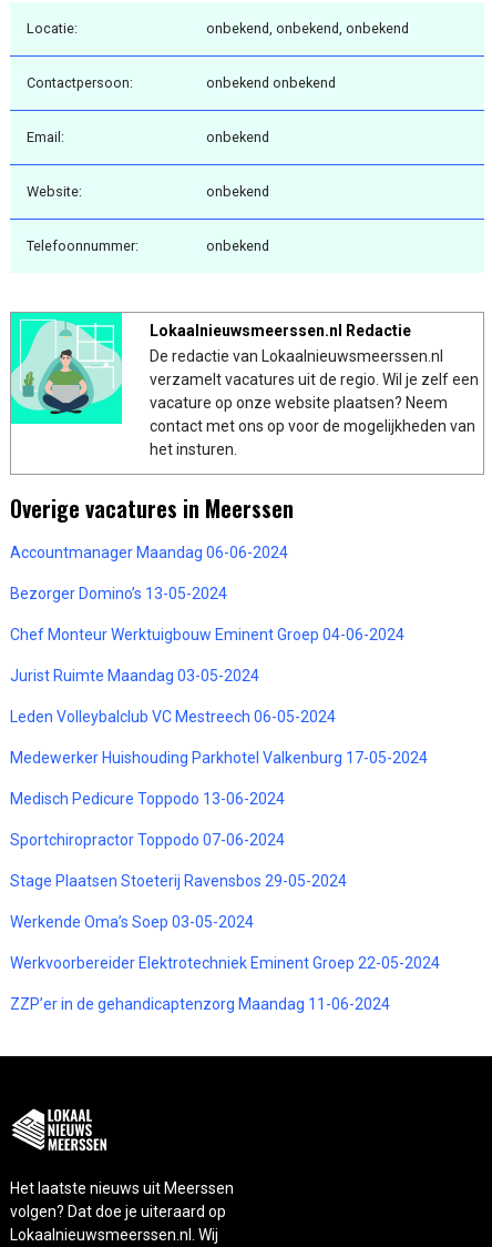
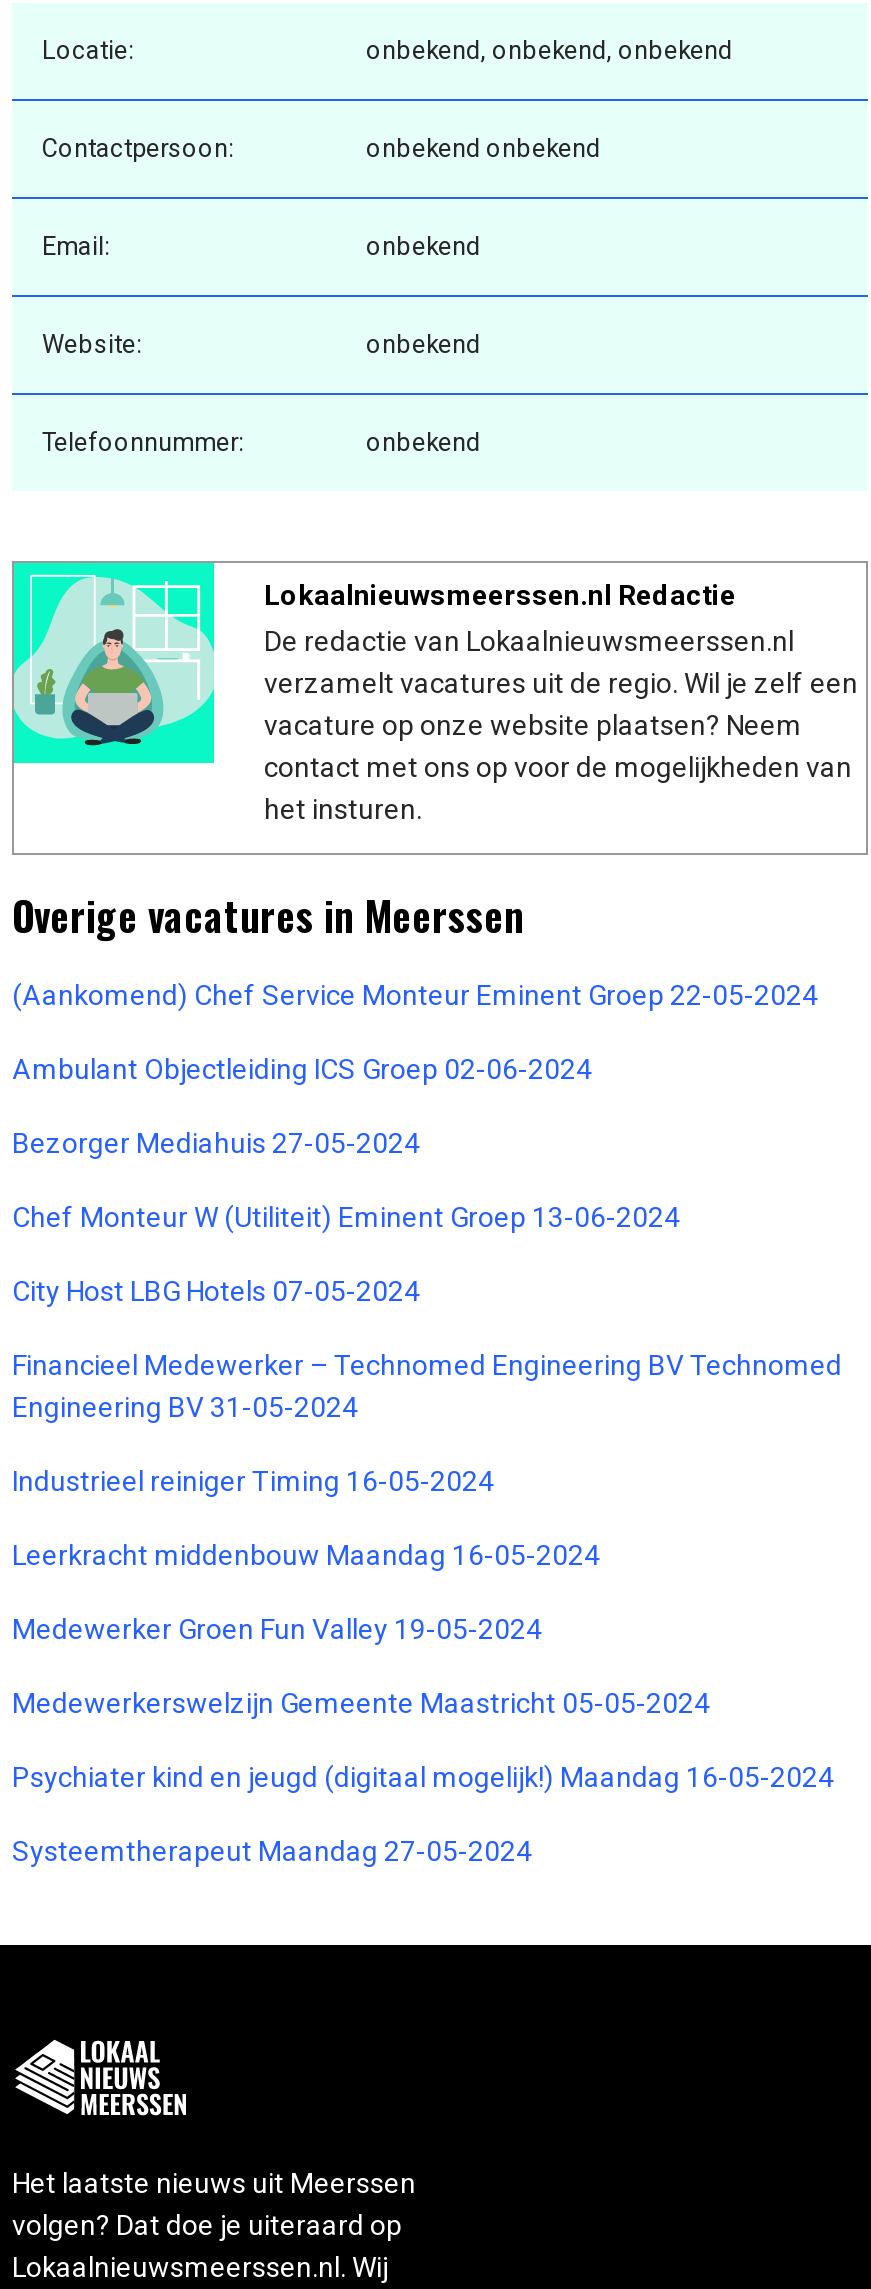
- Accountmanager Maandag 06-06-2024
+ (Aankomend) Chef Service Monteur Eminent Groep 22-05-2024

- Bezorger Domino’s 13-05-2024
+ Ambulant Objectleiding ICS Groep 02-06-2024

- Chef Monteur Werktuigbouw Eminent Groep 04-06-2024
+ Bezorger Mediahuis 27-05-2024

- Jurist Ruimte Maandag 03-05-2024
+ Chef Monteur W (Utiliteit) Eminent Groep 13-06-2024

- Leden Volleybalclub VC Mestreech 06-05-2024
+ City Host LBG Hotels 07-05-2024

- Medewerker Huishouding Parkhotel Valkenburg 17-05-2024
+ Financieel Medewerker – Technomed Engineering BV Technomed
+ Engineering BV 31-05-2024

- Medisch Pedicure Toppodo 13-06-2024
+ Industrieel reiniger Timing 16-05-2024

- Sportchiropractor Toppodo 07-06-2024
+ Leerkracht middenbouw Maandag 16-05-2024

- Stage Plaatsen Stoeterij Ravensbos 29-05-2024
+ Medewerker Groen Fun Valley 19-05-2024

- Werkende Oma’s Soep 03-05-2024
+ Medewerkerswelzijn Gemeente Maastricht 05-05-2024

- Werkvoorbereider Elektrotechniek Eminent Groep 22-05-2024
+ Psychiater kind en jeugd (digitaal mogelijk!) Maandag 16-05-2024

- ZZP’er in de gehandicaptenzorg Maandag 11-06-2024
+ Systeemtherapeut Maandag 27-05-2024
